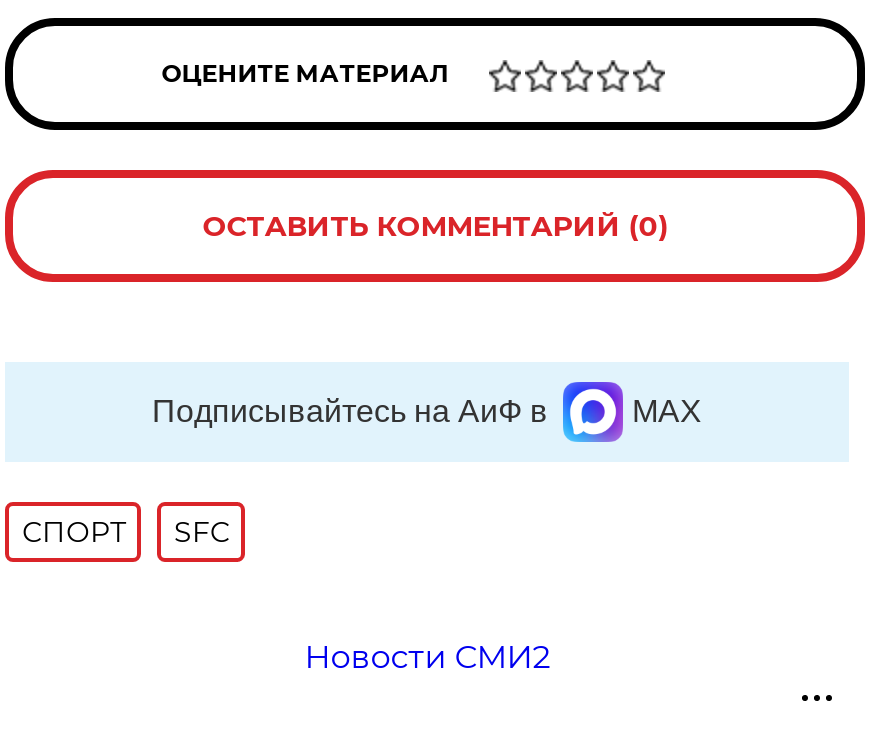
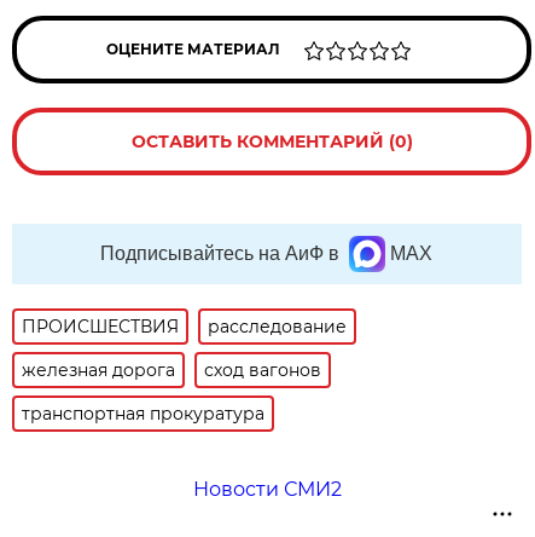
- СПОРТ
- SFC
+ ПРОИСШЕСТВИЯ
+ расследование
+ железная дорога
+ сход вагонов
+ транспортная прокуратура
